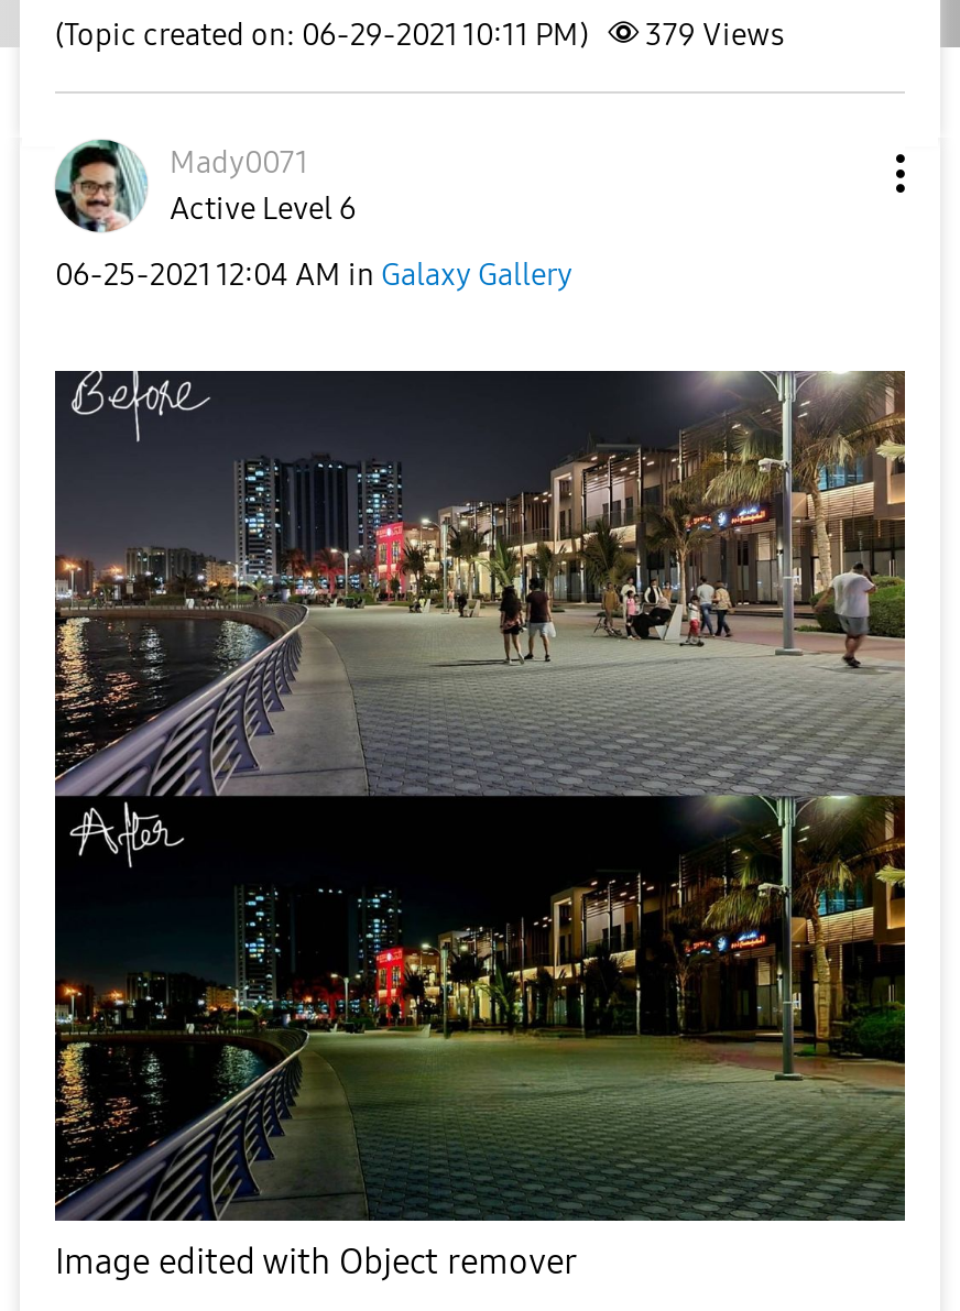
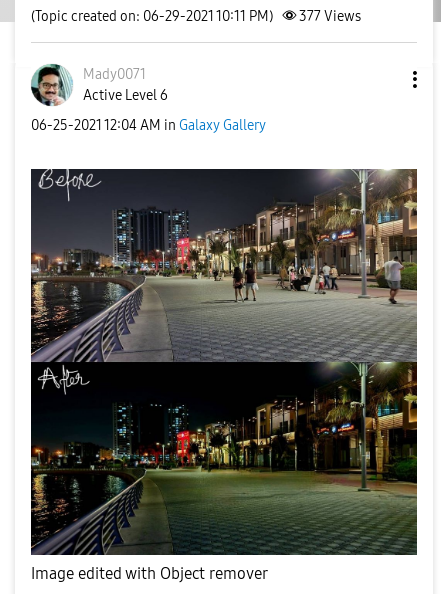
- (Topic created on: 06-29-2021 10:11 PM) 379 Views
+ (Topic created on: 06-29-2021 10:11 PM) 377 Views
